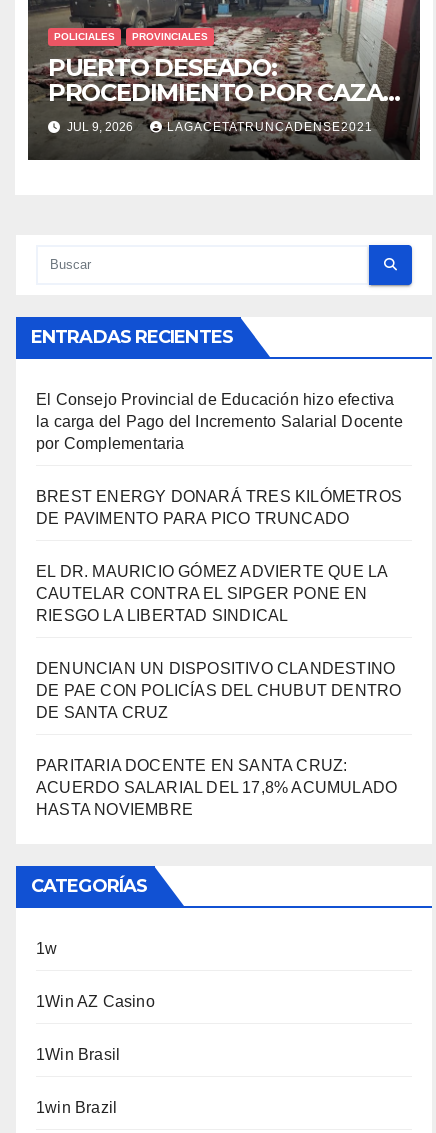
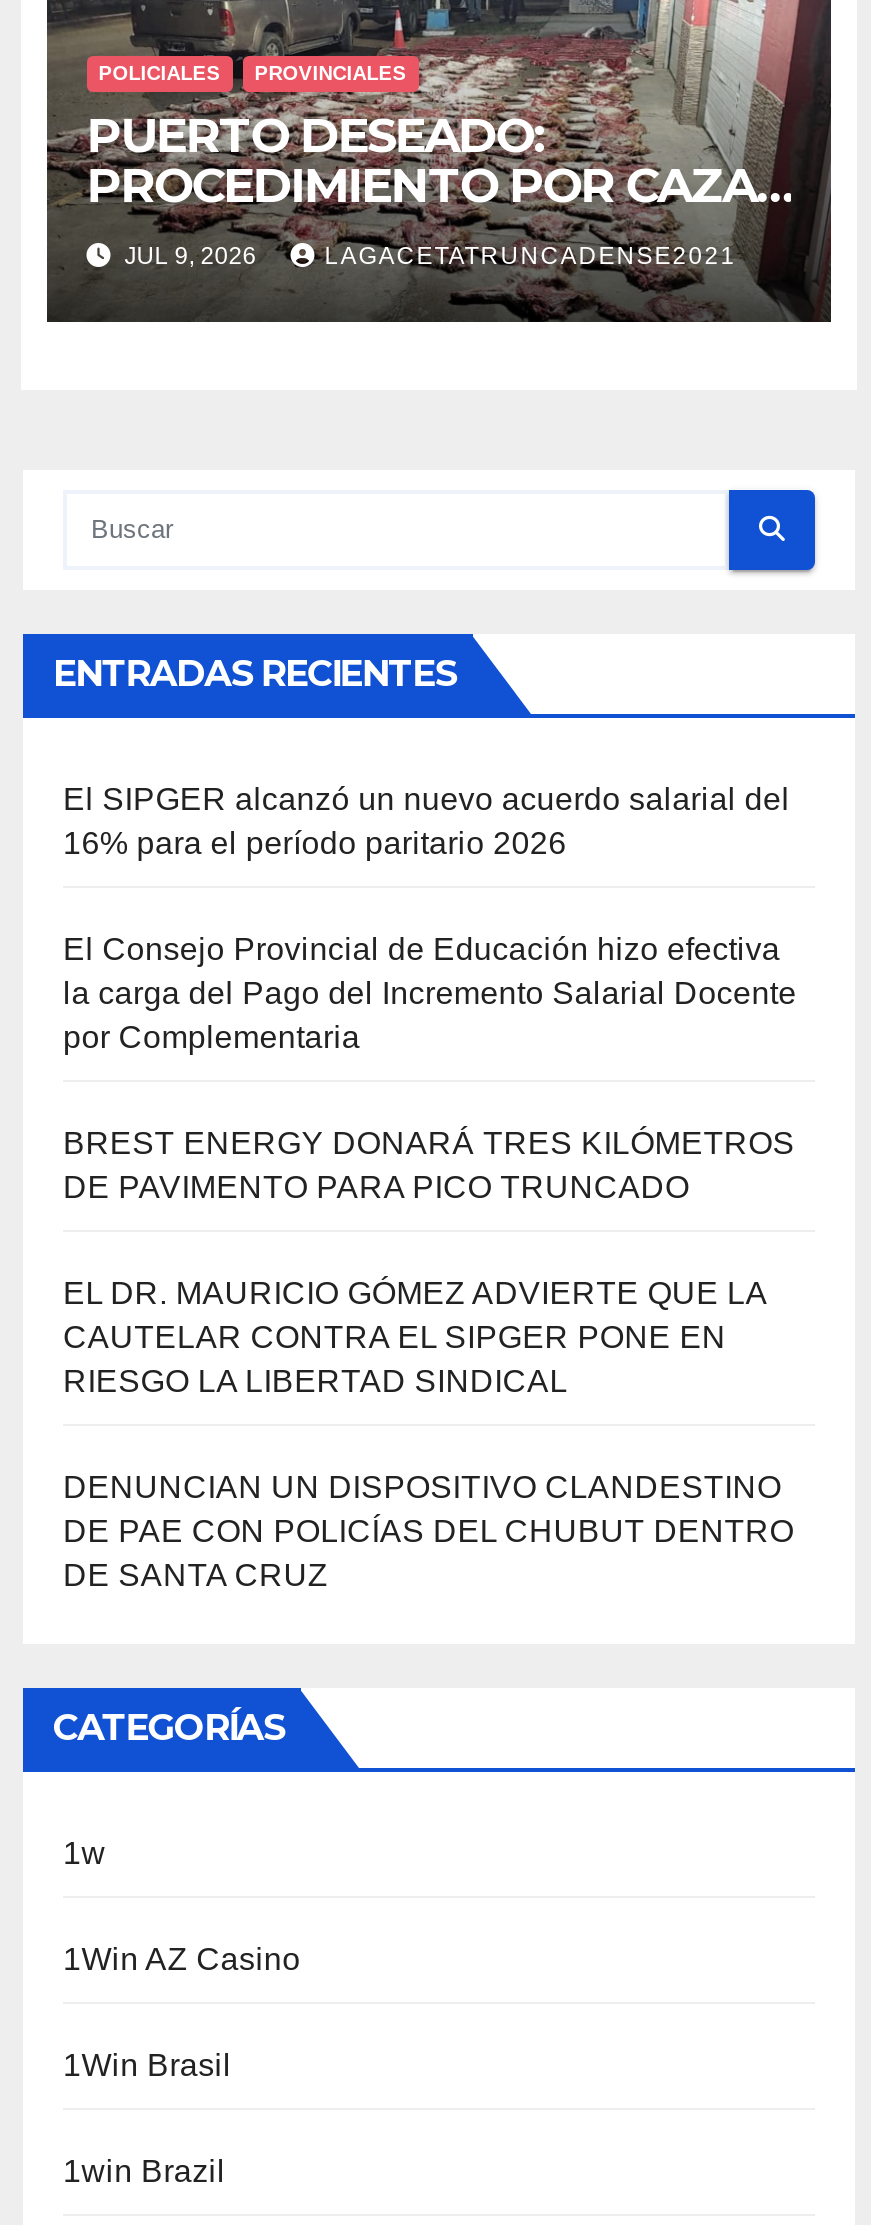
+ El SIPGER alcanzó un nuevo acuerdo salarial del
+ 16% para el período paritario 2026

moved down: El Consejo Provincial de Educación hizo efectiva | la carga del Pago del Incremento Salarial Docente | por Complementaria | ... | DE PAE CON POLICÍAS DEL CHUBUT DENTRO | DE SANTA CRUZ

- PARITARIA DOCENTE EN SANTA CRUZ:
- ACUERDO SALARIAL DEL 17,8% ACUMULADO
- HASTA NOVIEMBRE
